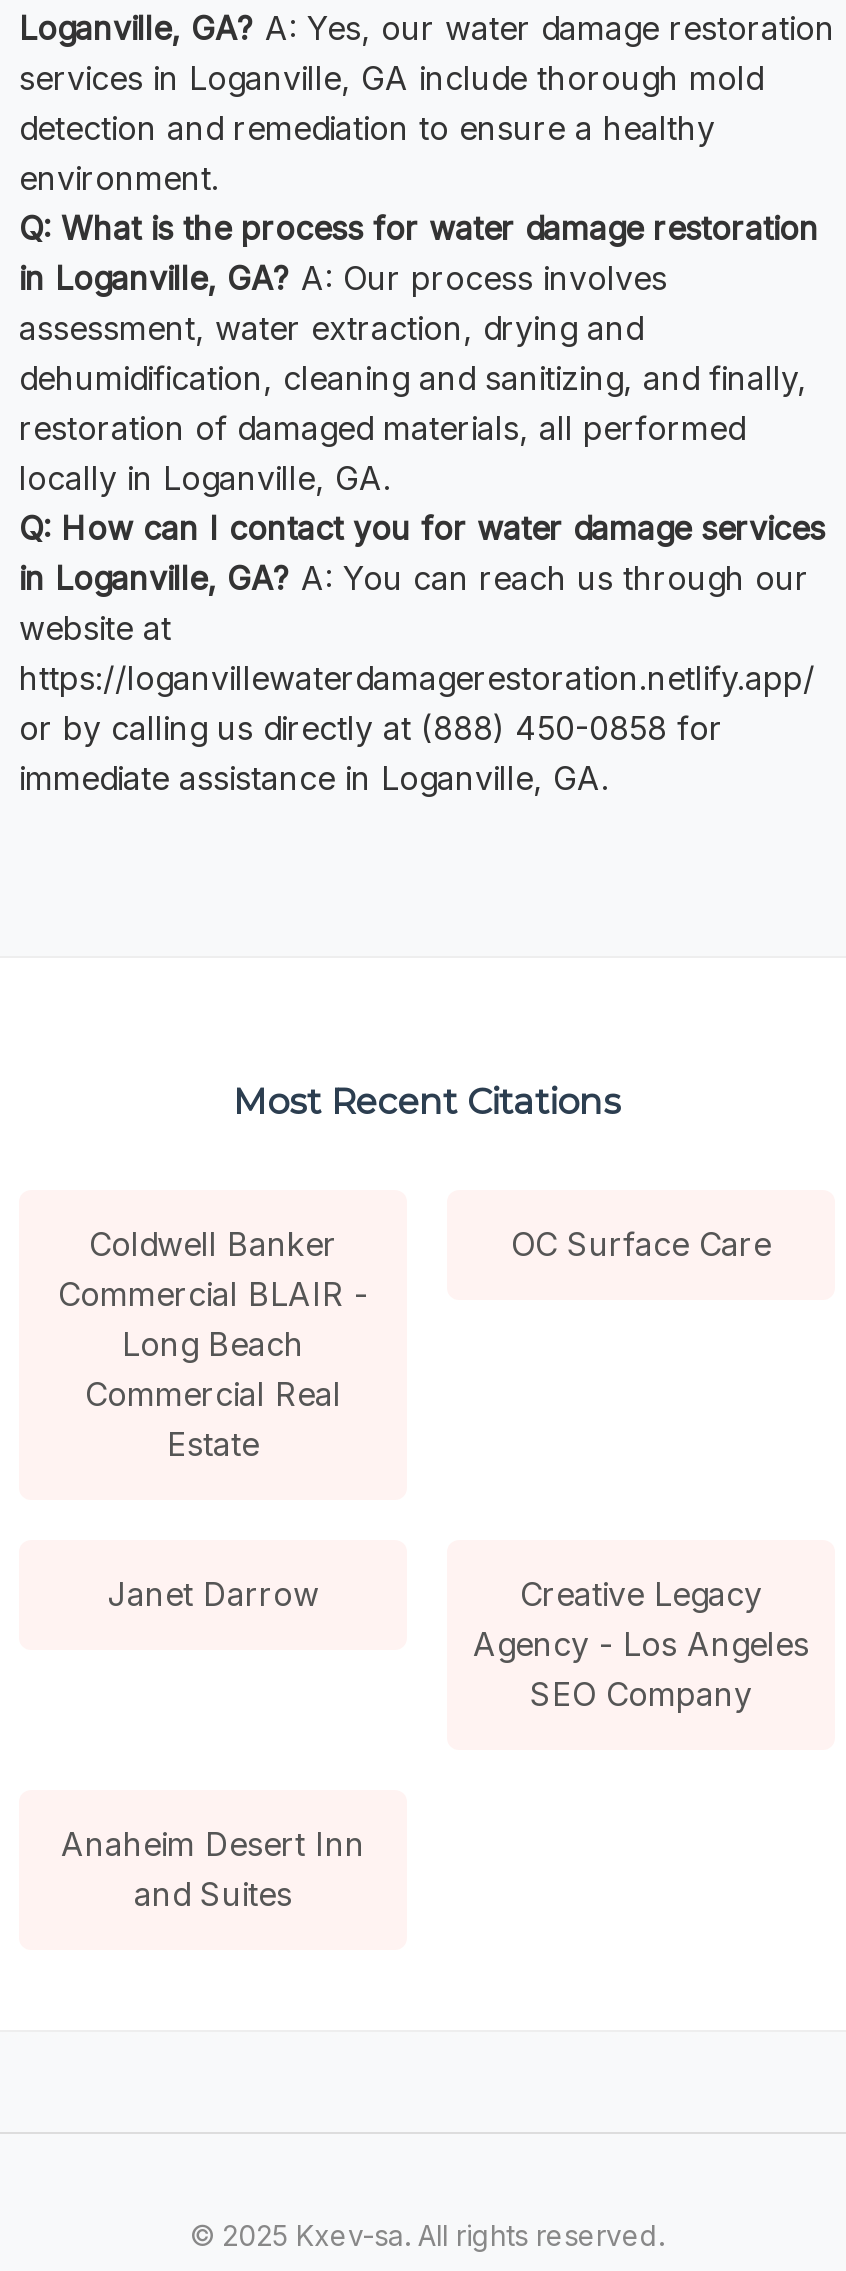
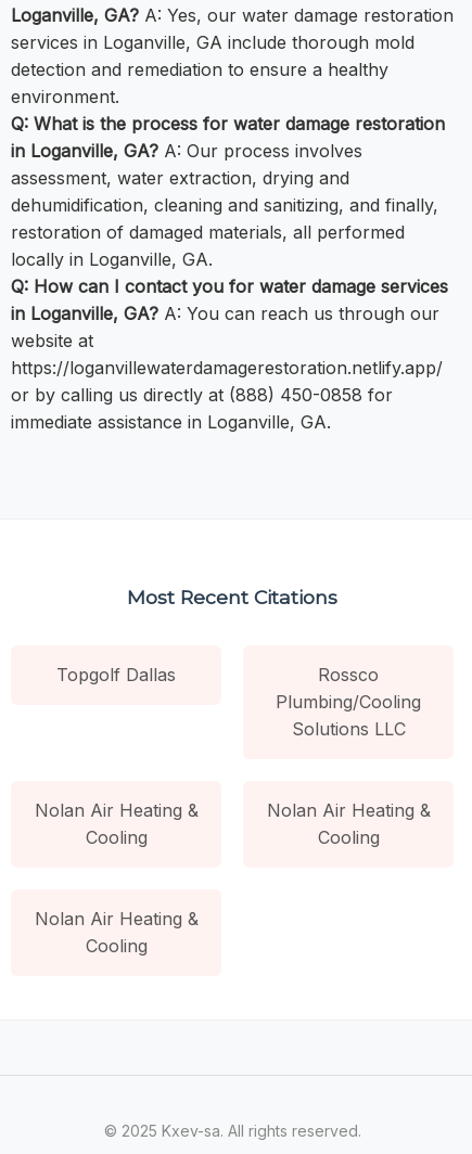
- Coldwell Banker
- Commercial BLAIR -
- Long Beach
- Commercial Real
- Estate
+ Topgolf Dallas
+ Rossco
+ Plumbing/Cooling
+ Solutions LLC

- OC Surface Care
+ Nolan Air Heating &
+ Cooling

- Janet Darrow
- Creative Legacy
- Agency - Los Angeles
- SEO Company
+ Nolan Air Heating &
+ Cooling

- Anaheim Desert Inn
- and Suites
+ Nolan Air Heating &
+ Cooling
